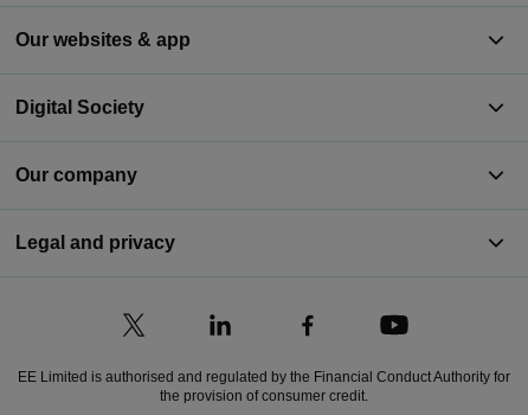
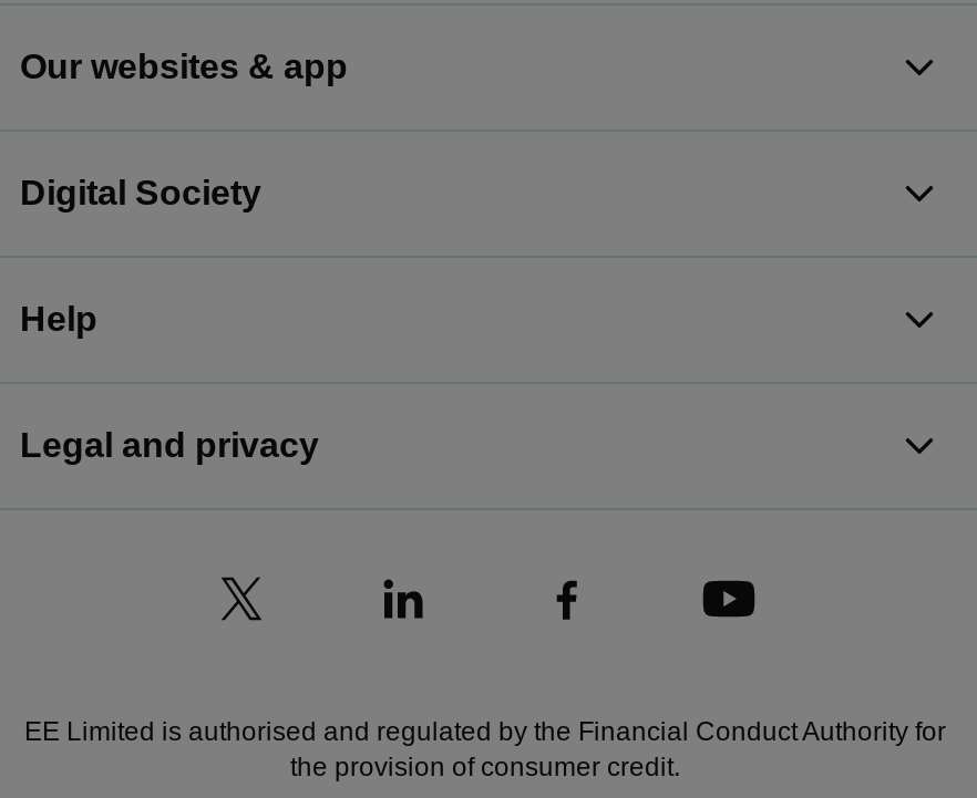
- Our company
+ Help
